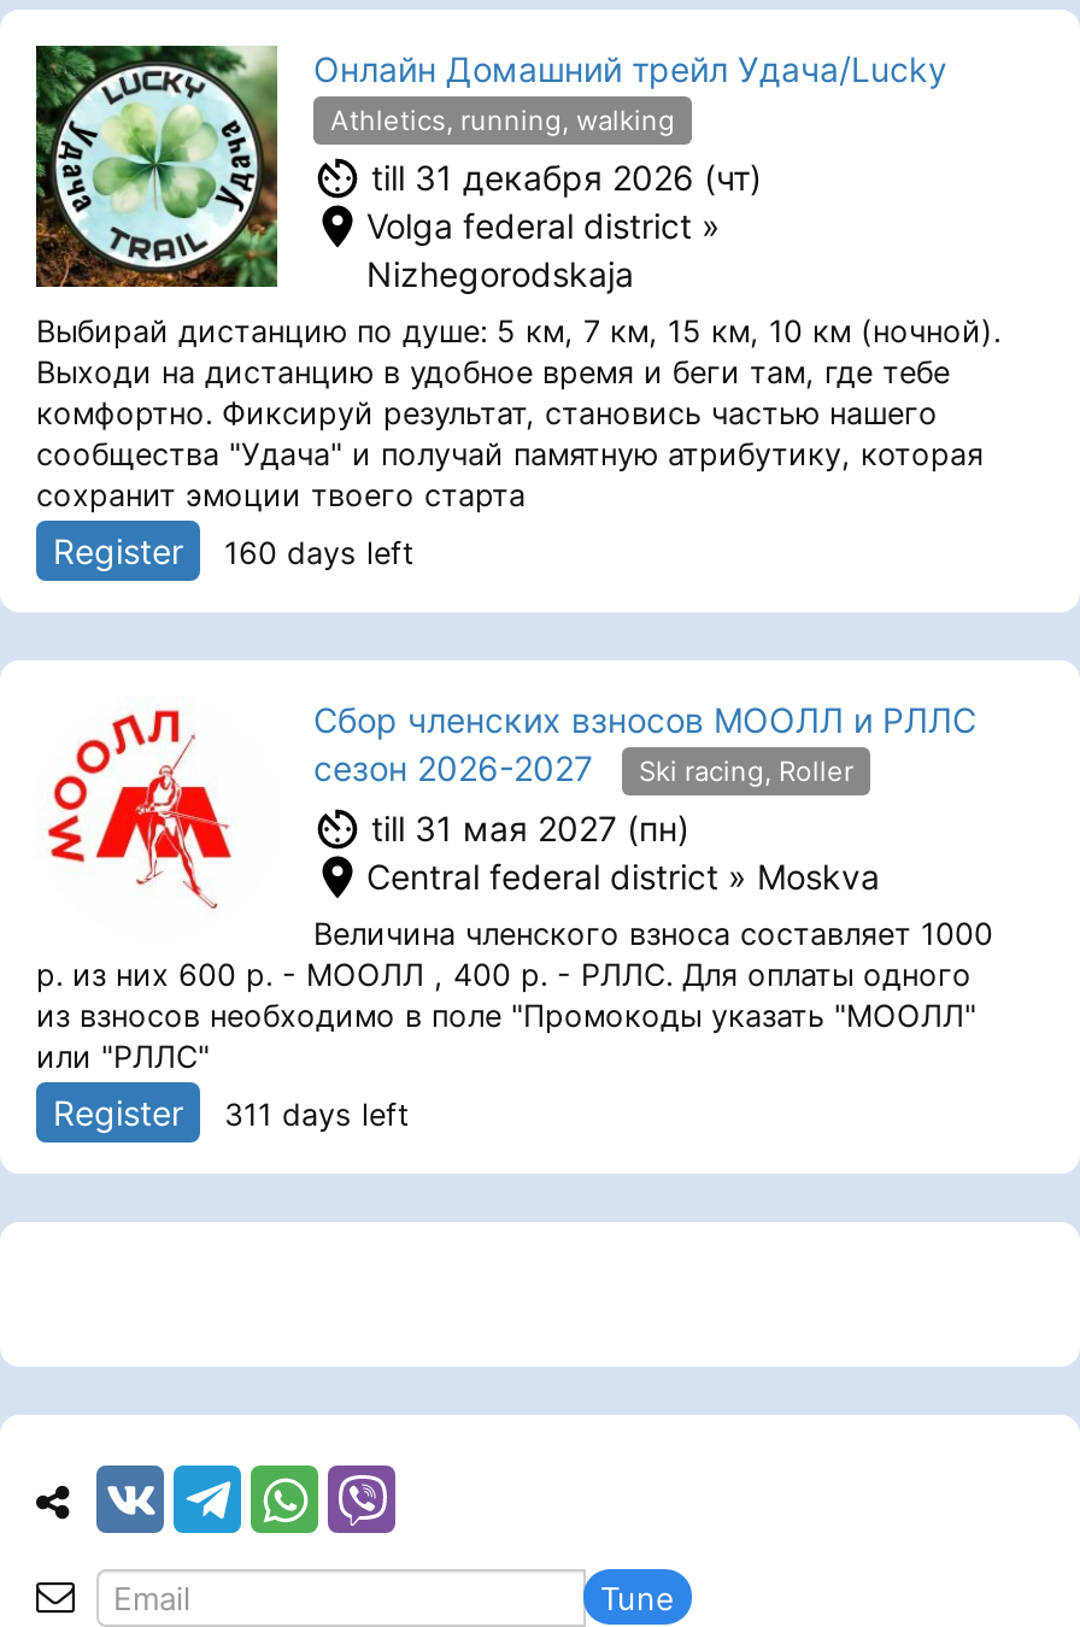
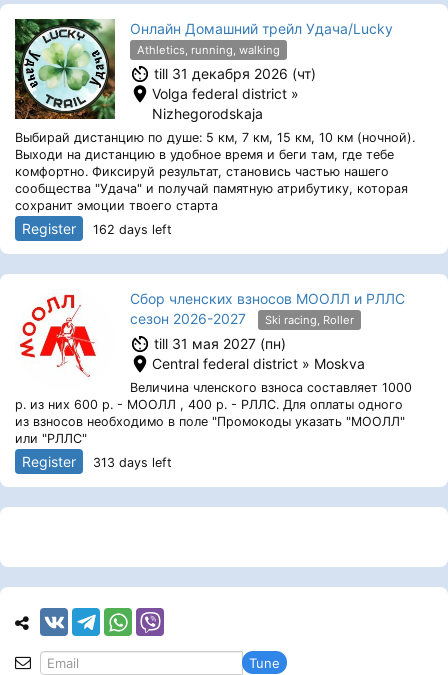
- Register 160 days left
+ Register 162 days left

- Register 311 days left
+ Register 313 days left
